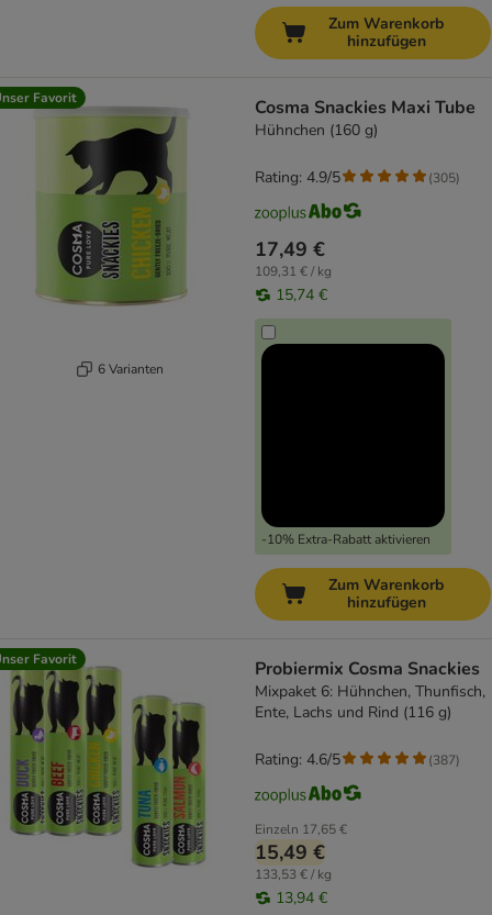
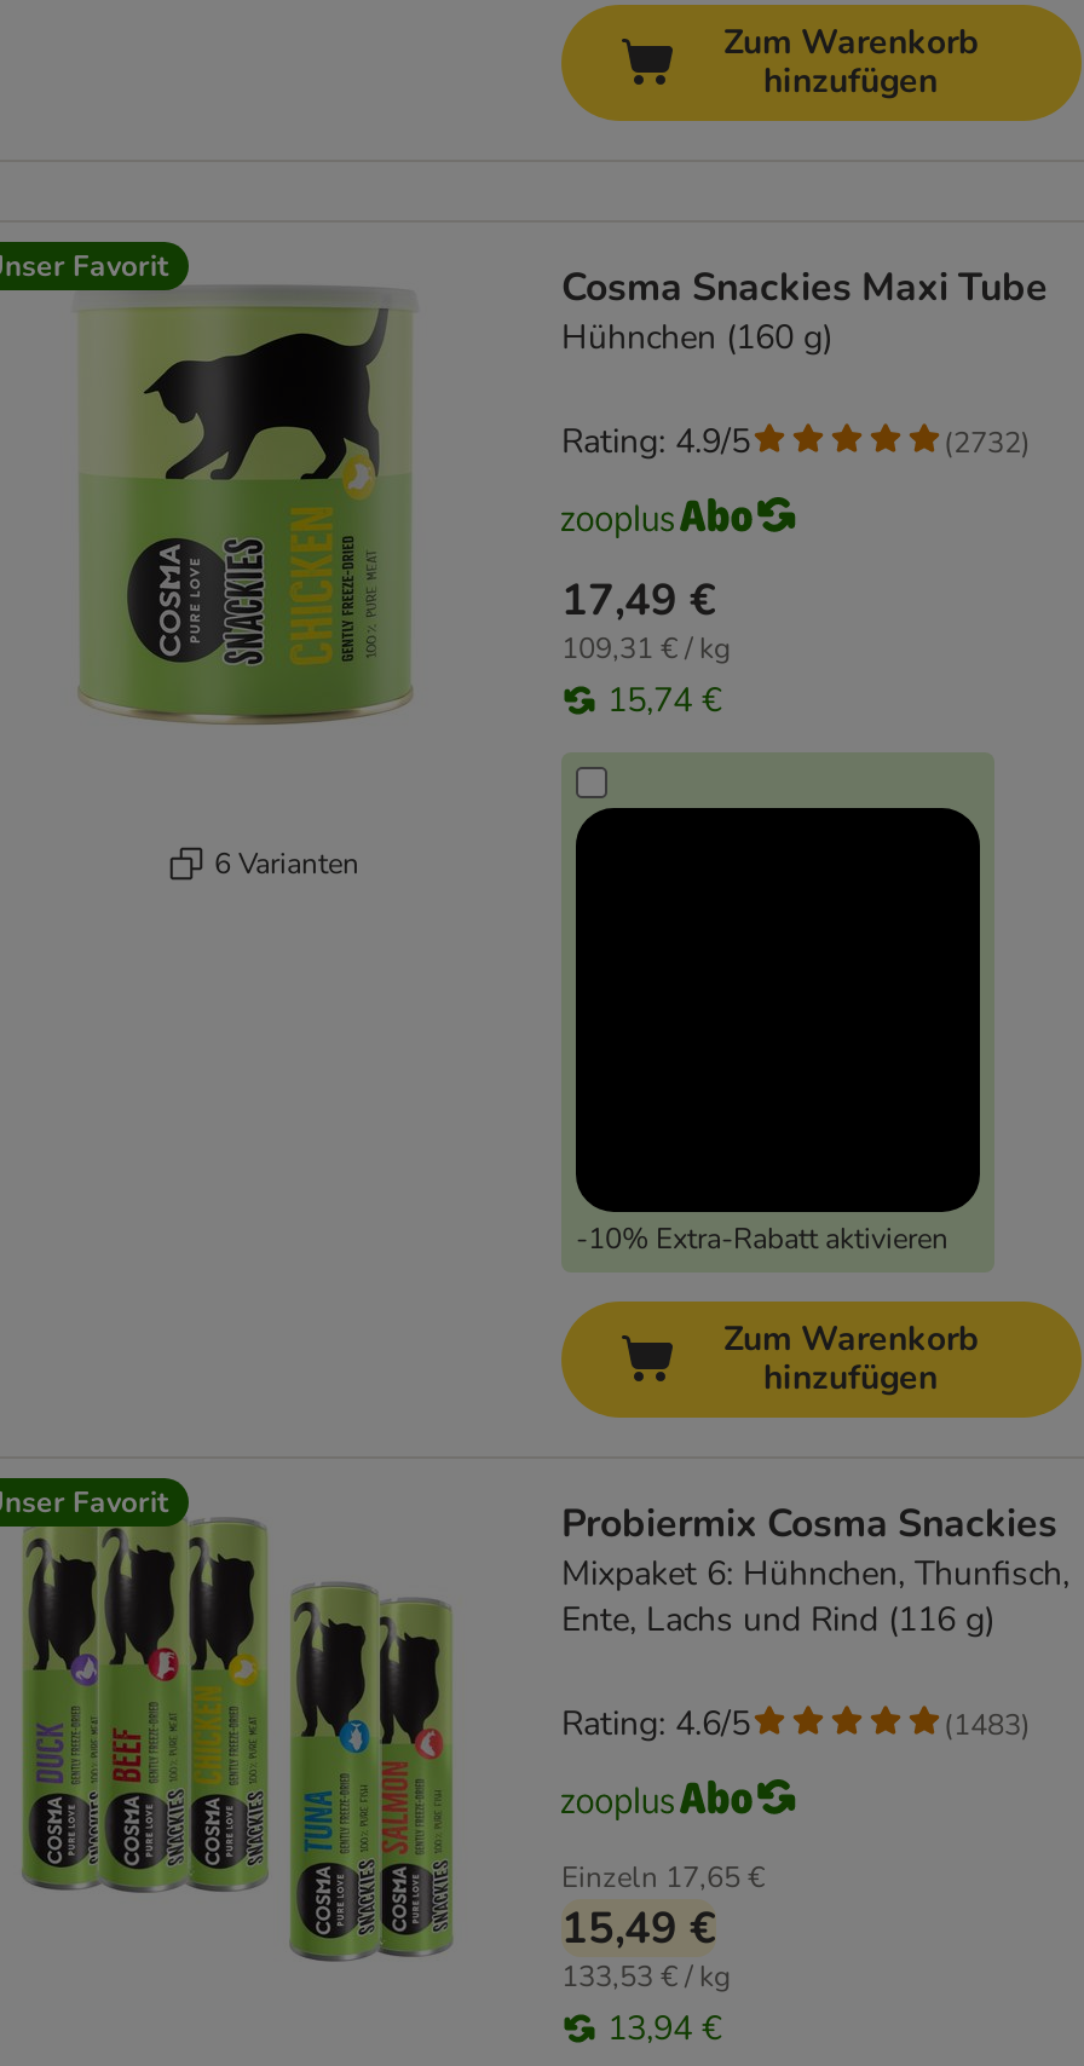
- (305)
+ (2732)

- (387)
+ (1483)
